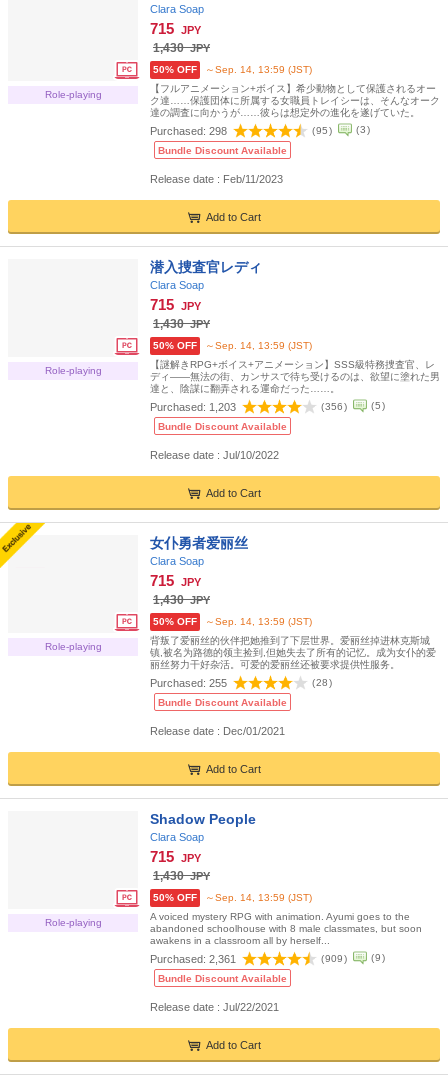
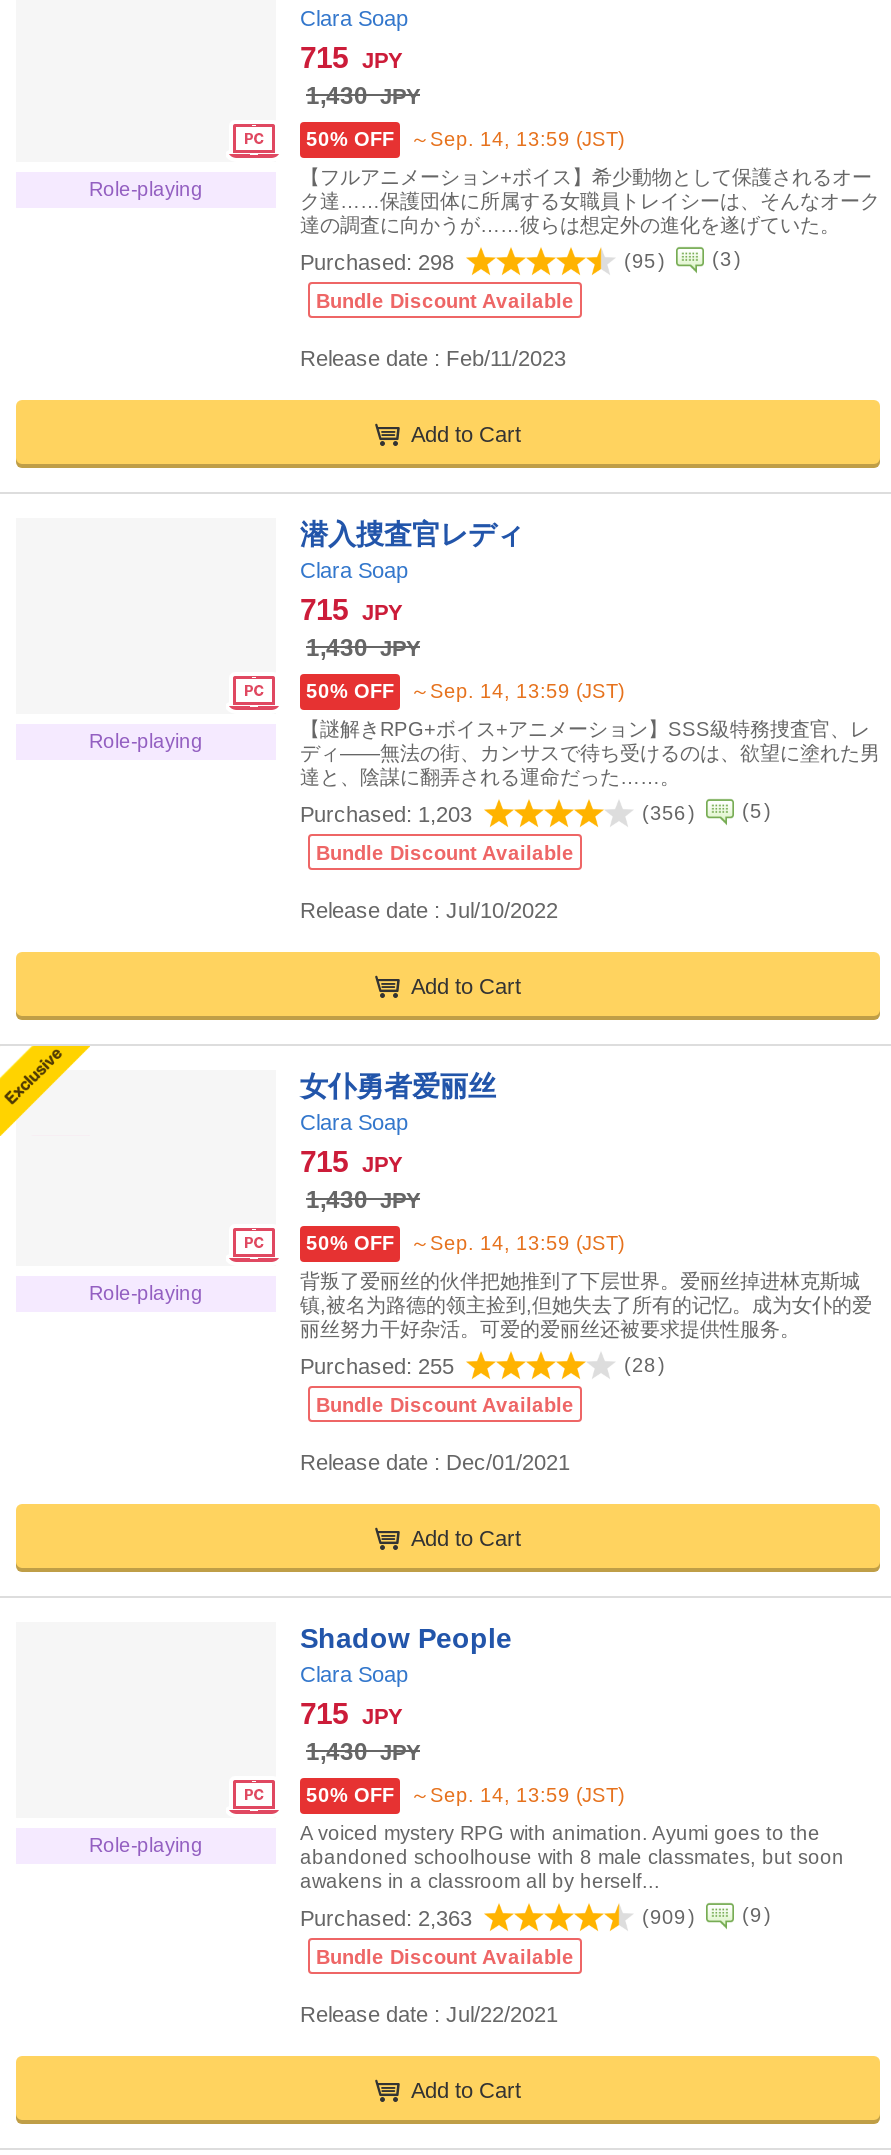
- Purchased: 2,361
+ Purchased: 2,363
